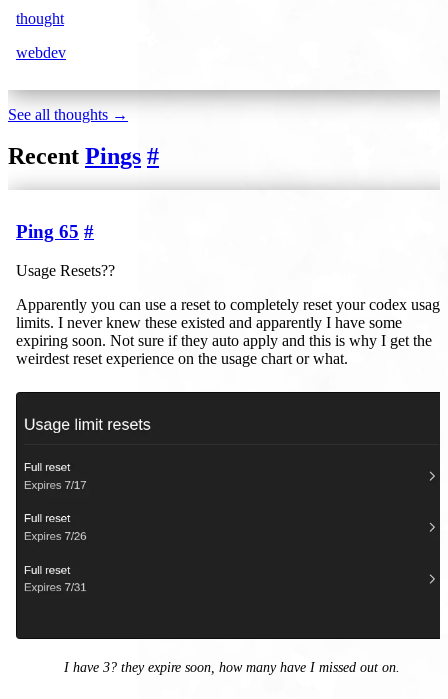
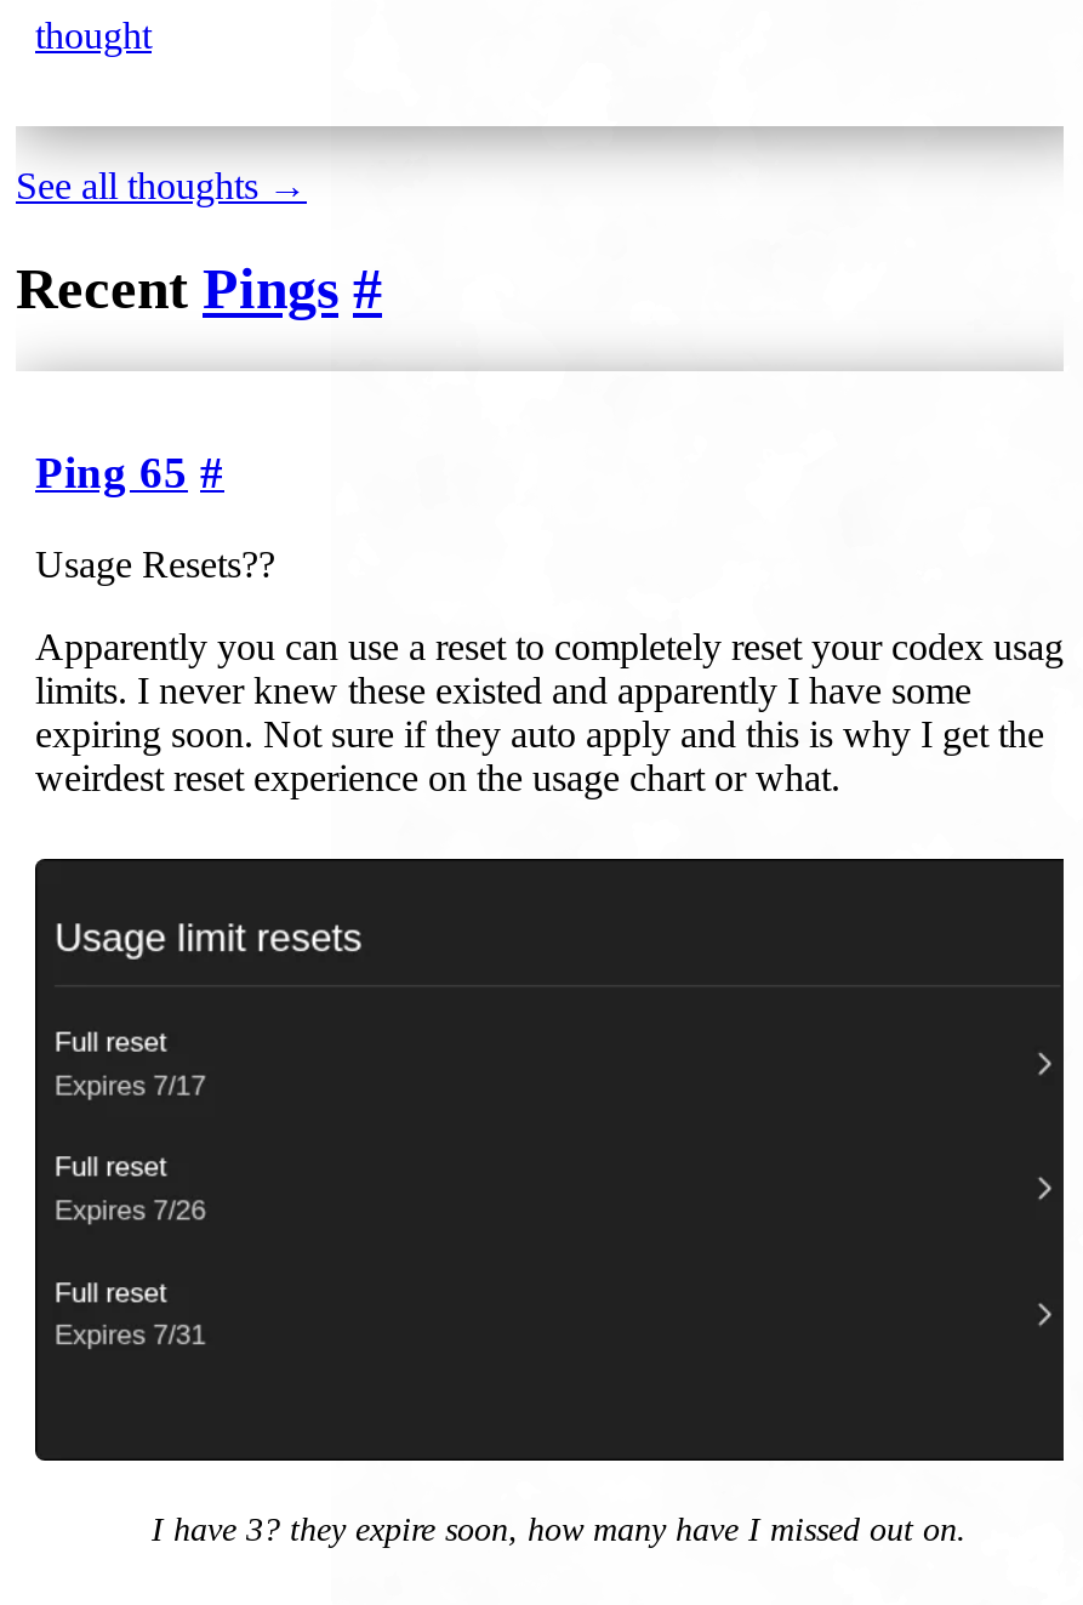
- webdev
